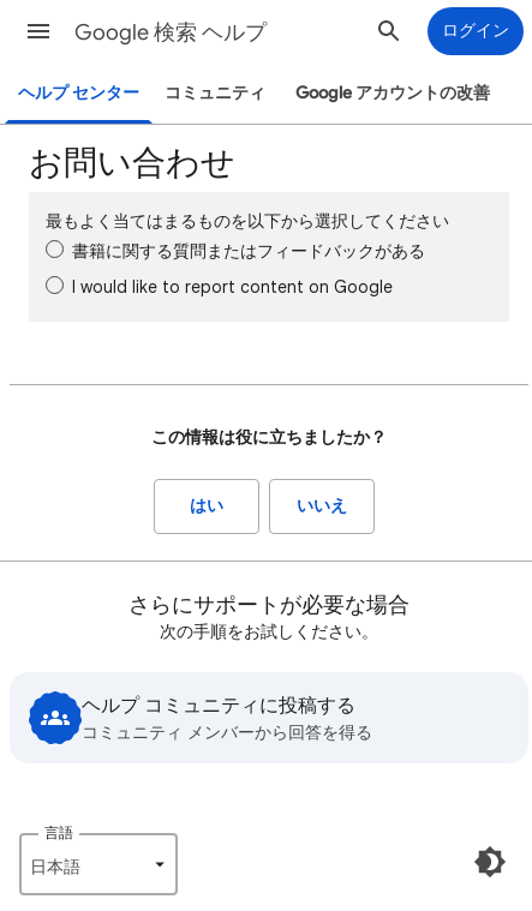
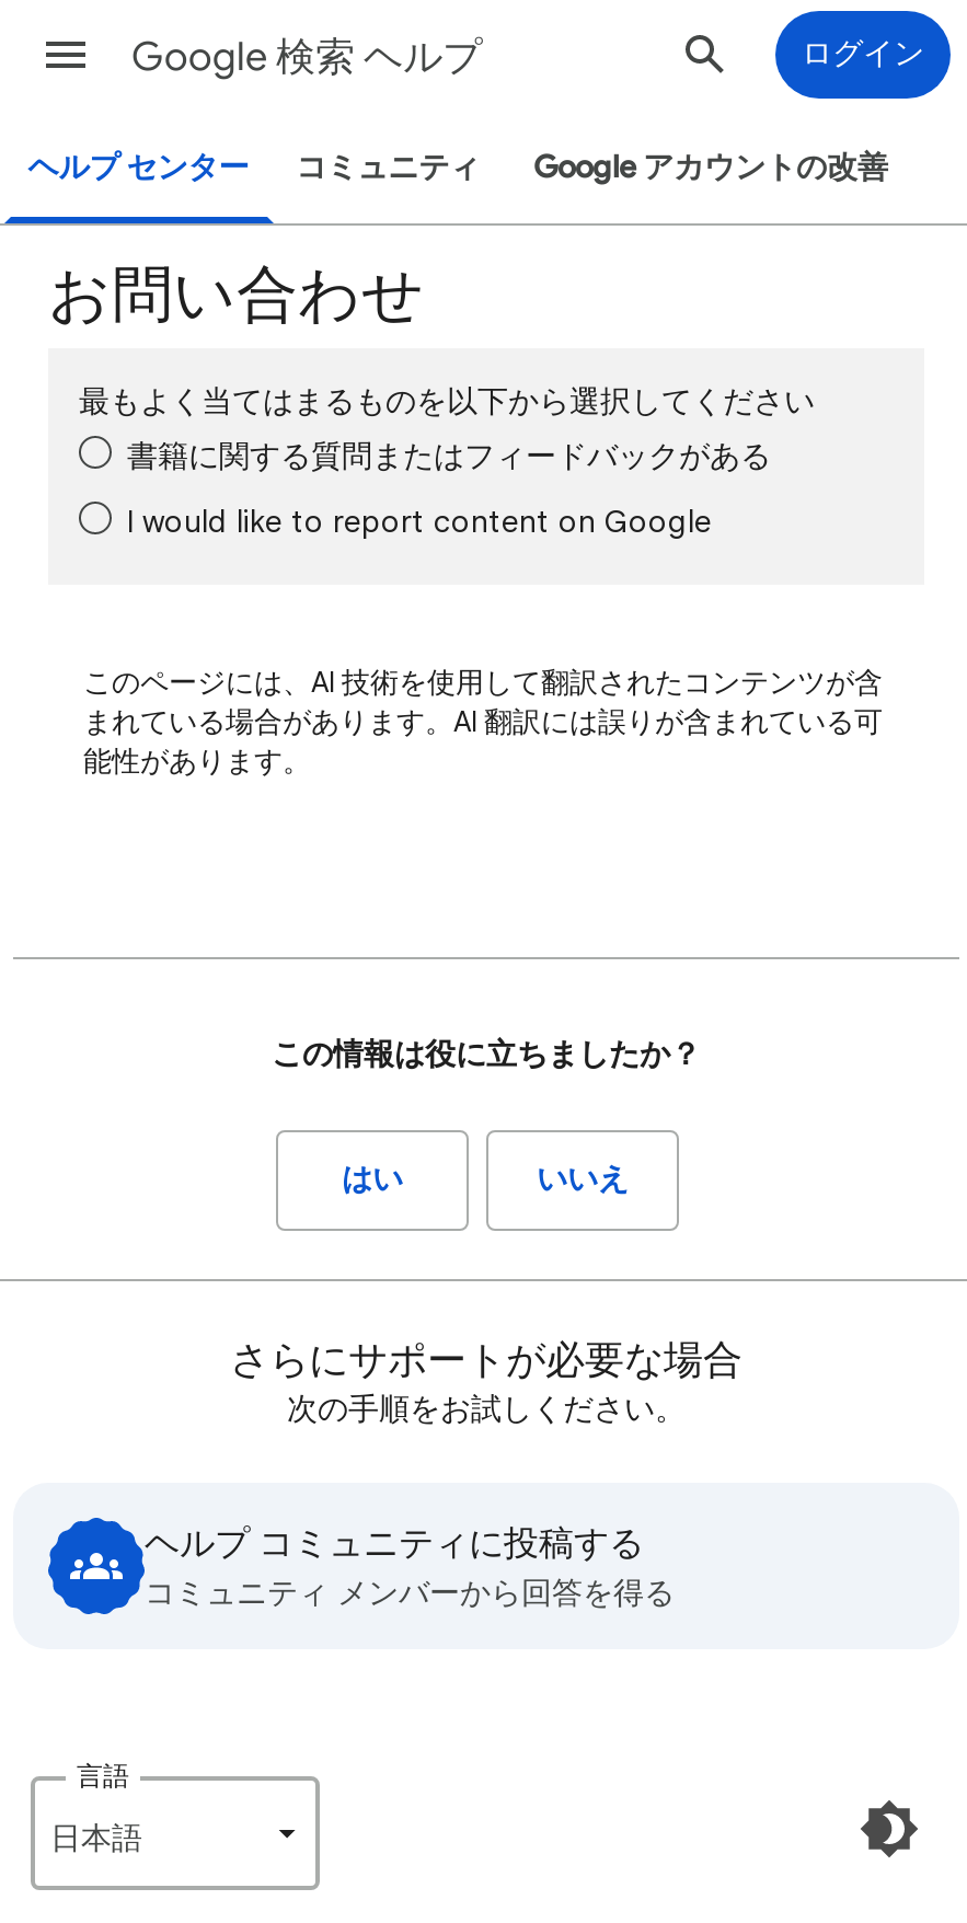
+ このページには、AI 技術を使用して翻訳されたコンテンツが含
+ まれている場合があります。AI 翻訳には誤りが含まれている可
+ 能性があります。
